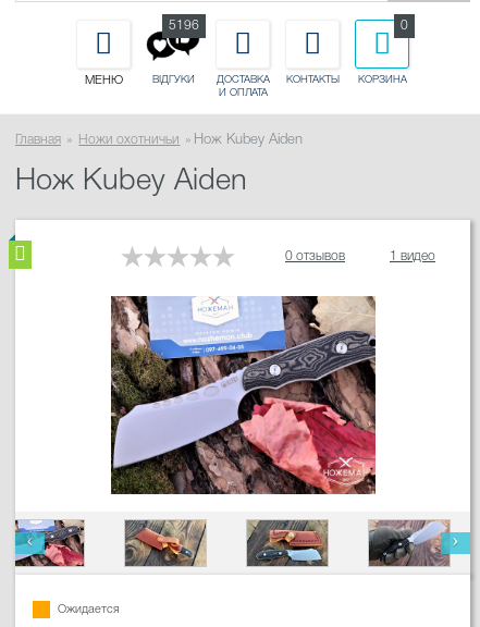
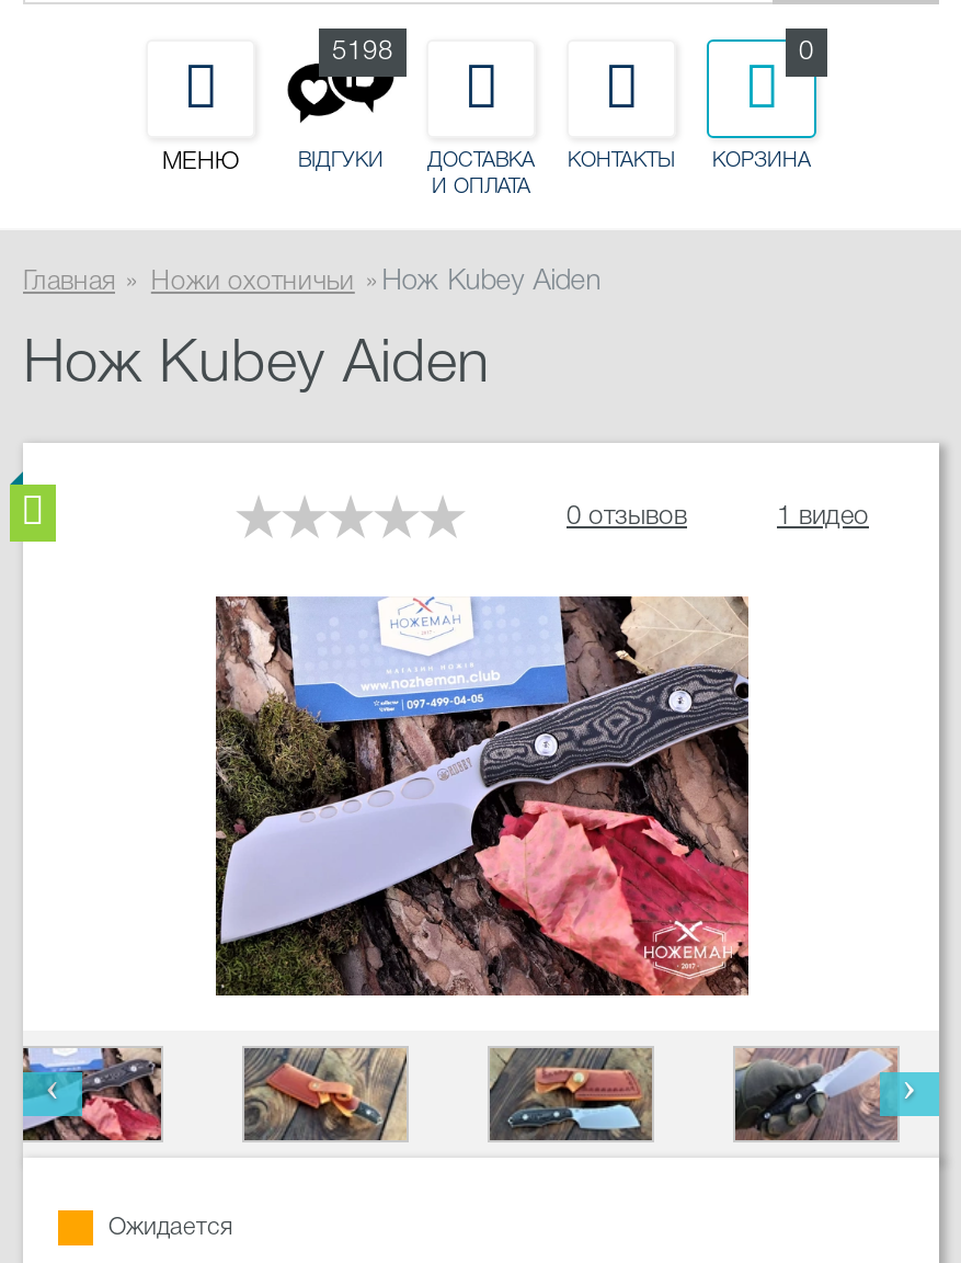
- 5196
+ 5198
